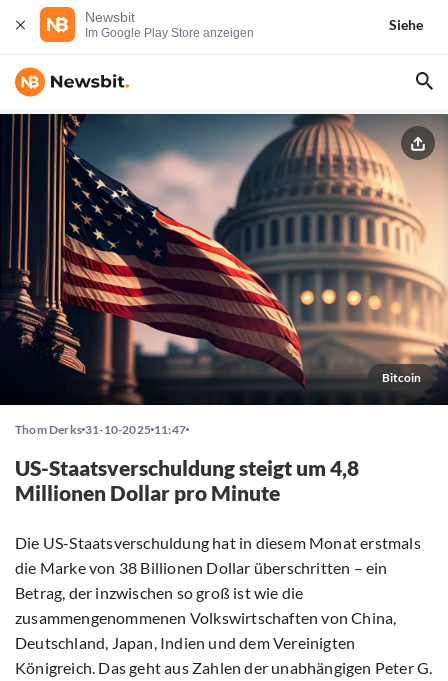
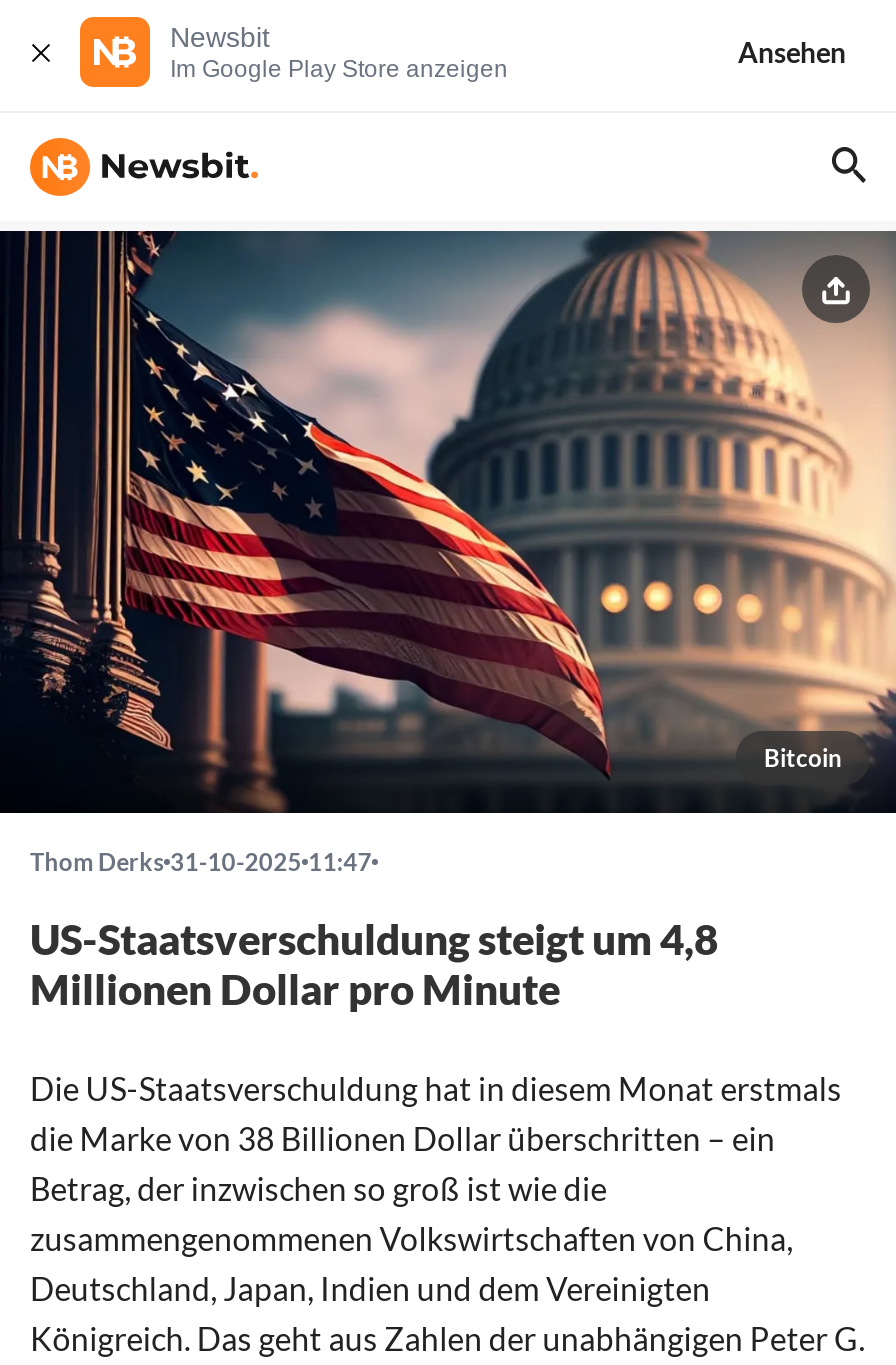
- Siehe
+ Ansehen
